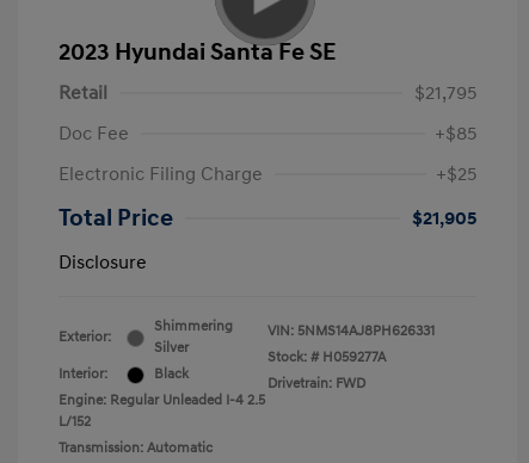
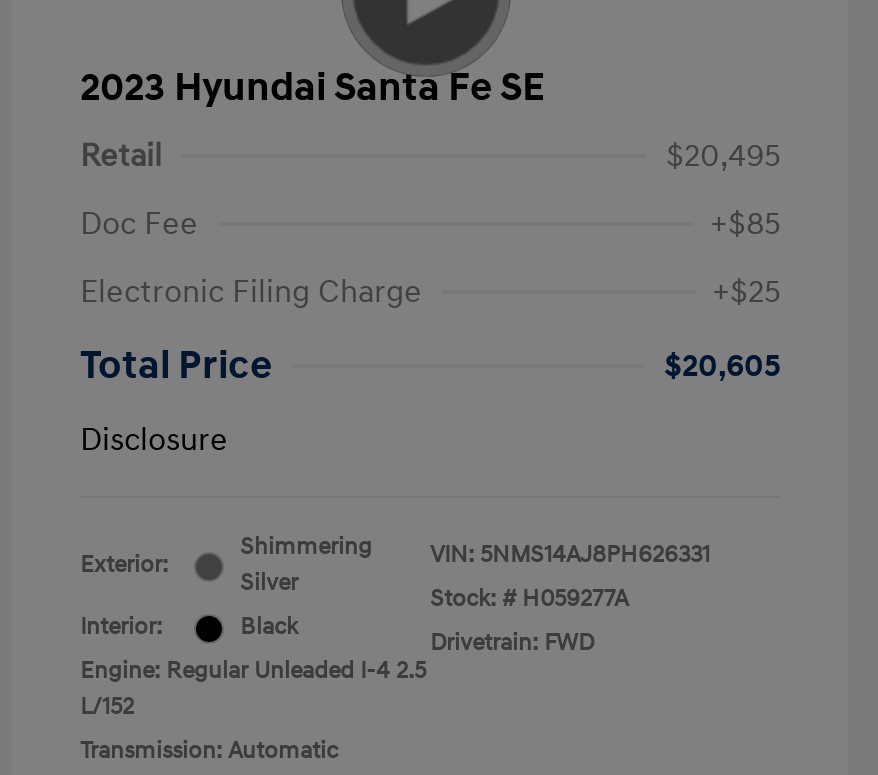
- $21,795
+ $20,495

- $21,905
+ $20,605
